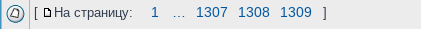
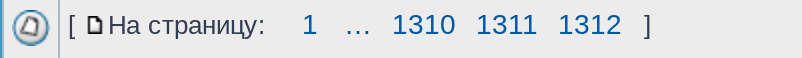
- 1307
+ 1310

- 1308
+ 1311

- 1309 ]
+ 1312 ]
